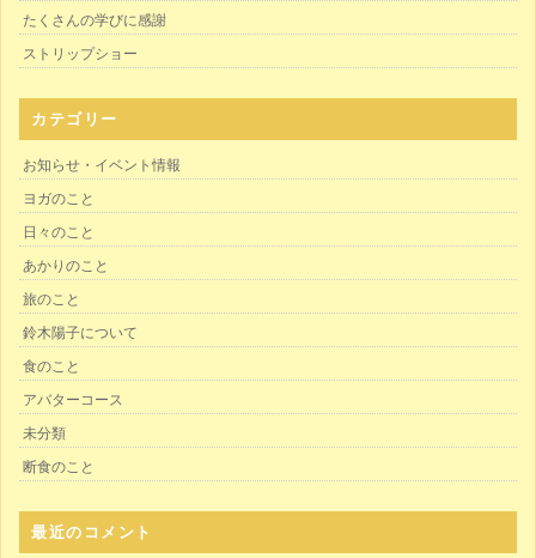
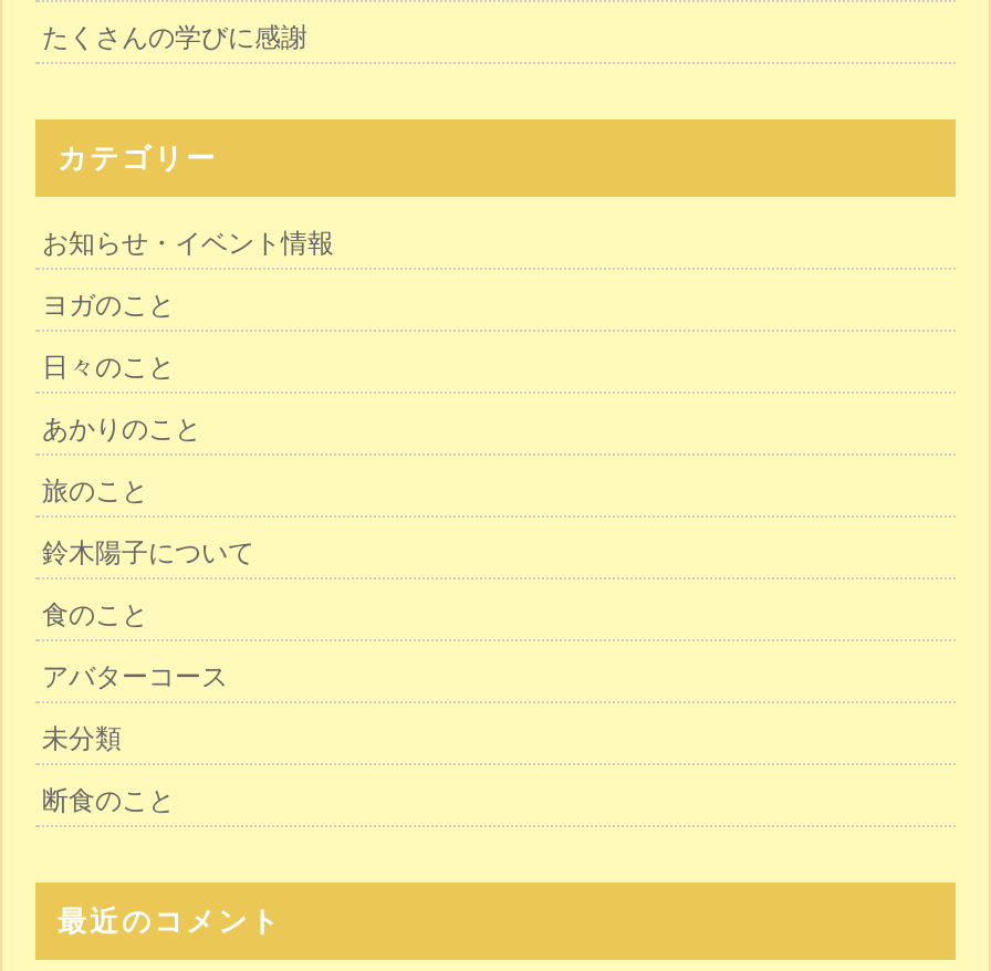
- ストリップショー
